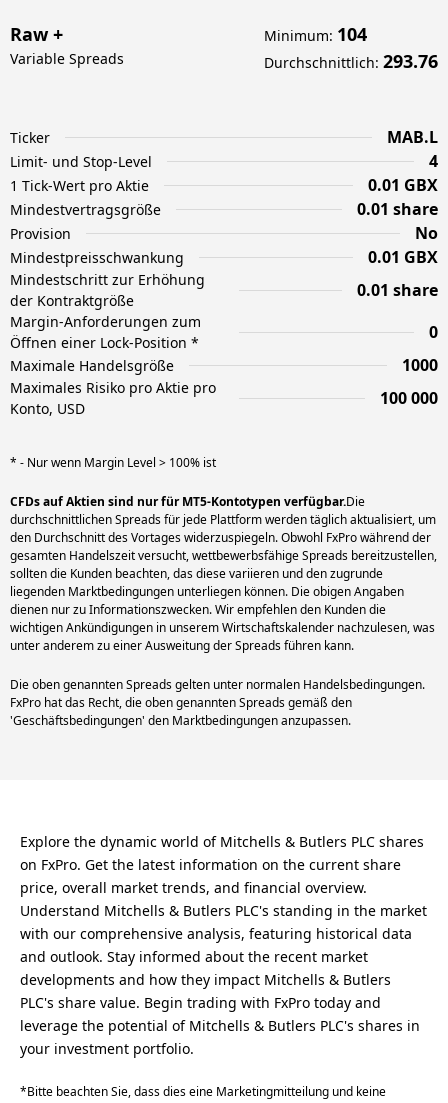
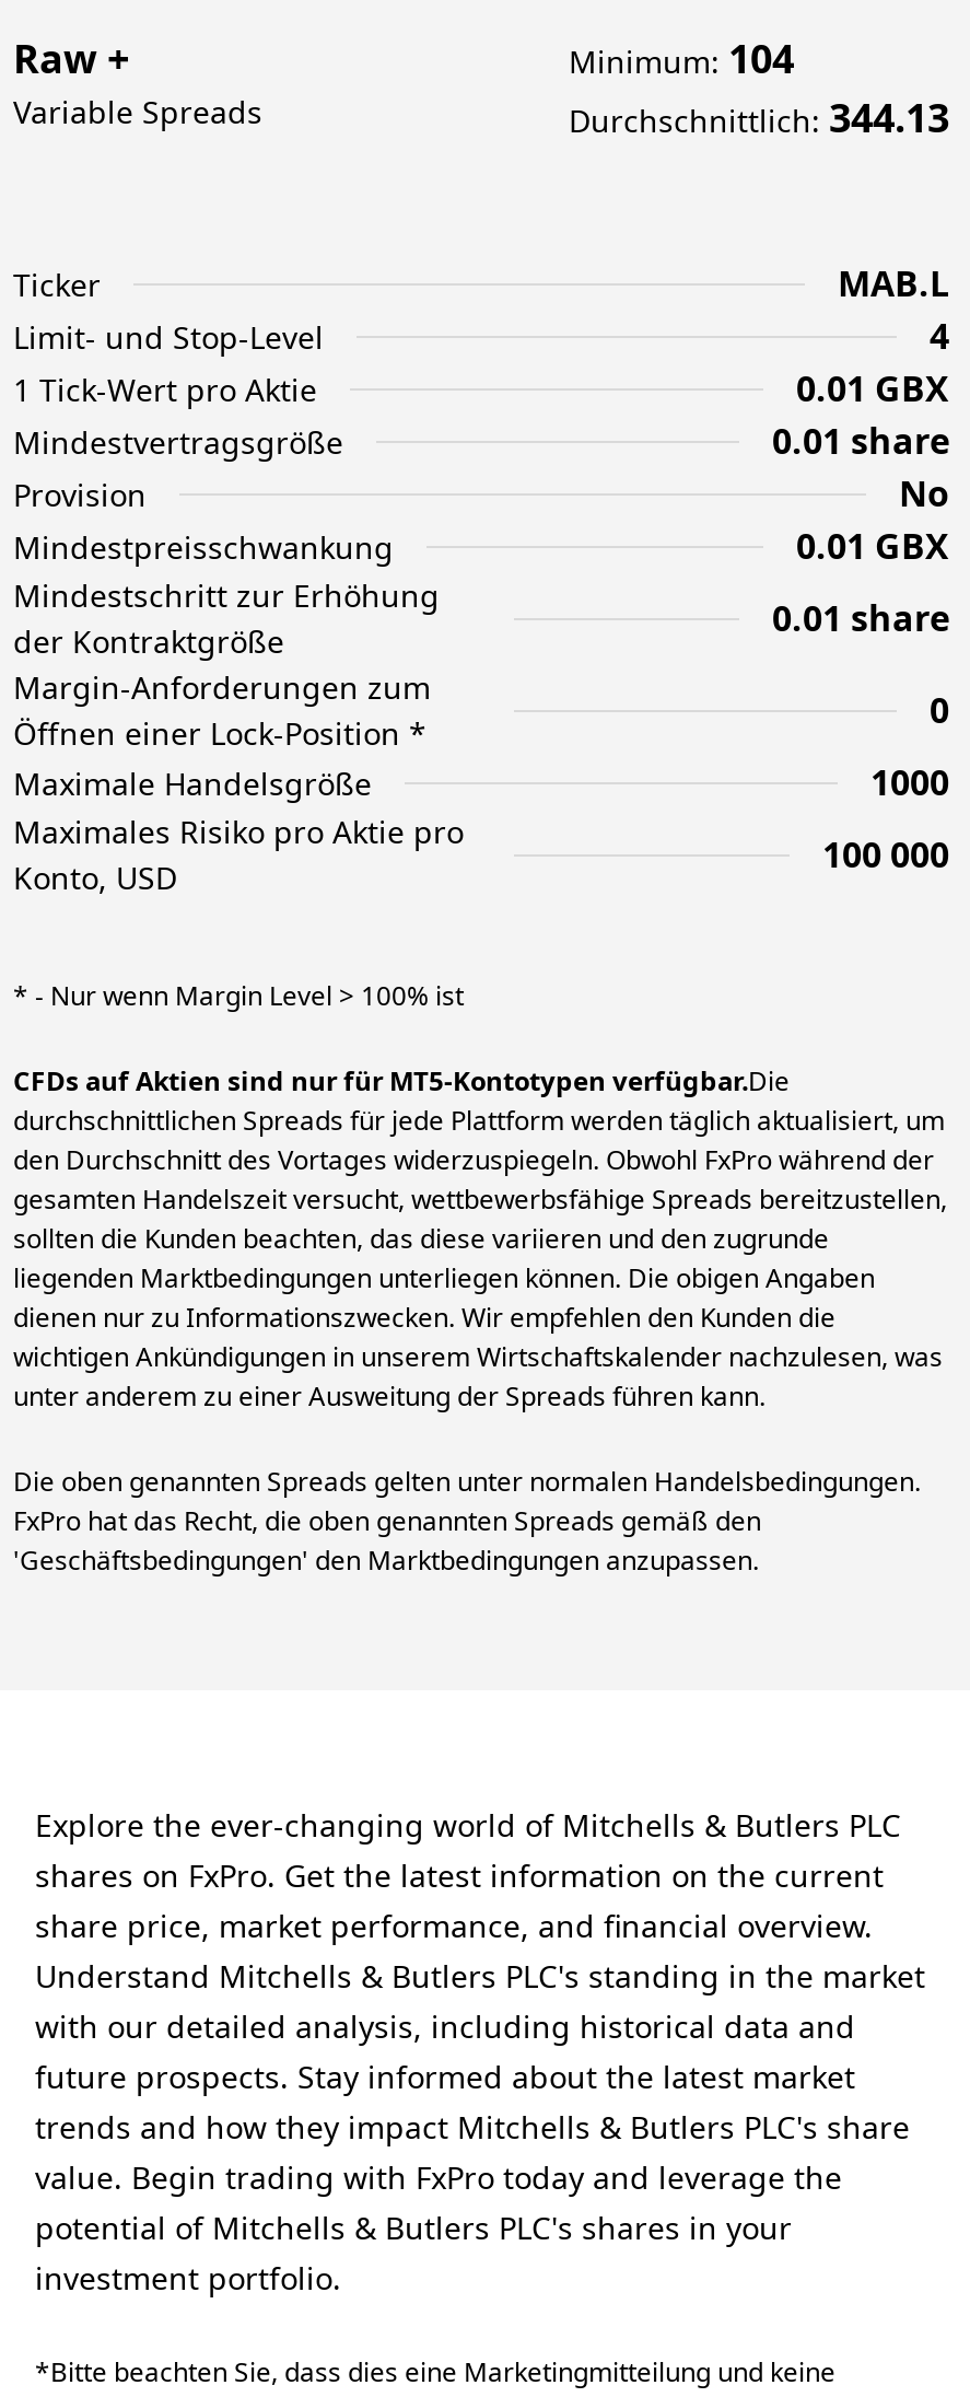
- Durchschnittlich: 293.76
+ Durchschnittlich: 344.13

- Explore the dynamic world of Mitchells & Butlers PLC shares
- on FxPro. Get the latest information on the current share
- price, overall market trends, and financial overview.
+ Explore the ever-changing world of Mitchells & Butlers PLC
+ shares on FxPro. Get the latest information on the current
+ share price, market performance, and financial overview.

- with our comprehensive analysis, featuring historical data
- and outlook. Stay informed about the recent market
- developments and how they impact Mitchells & Butlers
- PLC's share value. Begin trading with FxPro today and
- leverage the potential of Mitchells & Butlers PLC's shares in
- your investment portfolio.
+ with our detailed analysis, including historical data and
+ future prospects. Stay informed about the latest market
+ trends and how they impact Mitchells & Butlers PLC's share
+ value. Begin trading with FxPro today and leverage the
+ potential of Mitchells & Butlers PLC's shares in your
+ investment portfolio.
